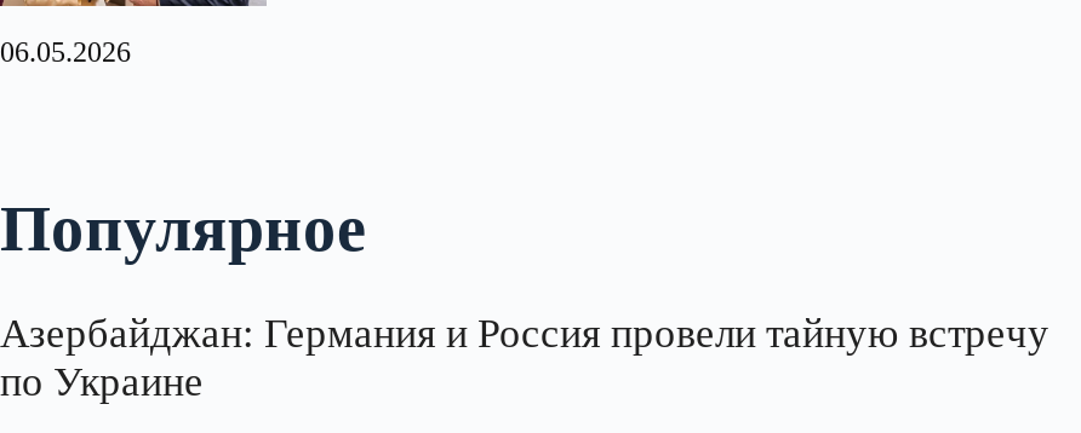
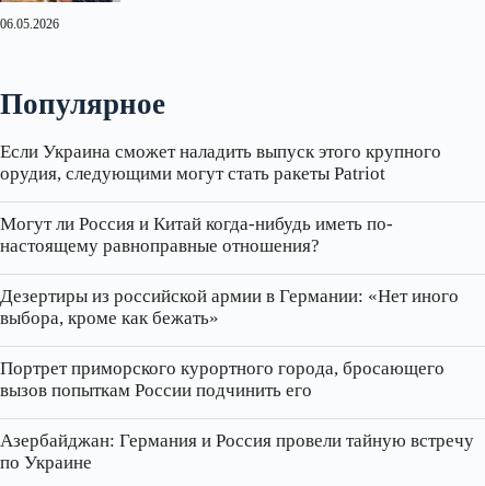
+ Если Украина сможет наладить выпуск этого крупного
+ орудия, следующими могут стать ракеты Patriot
+ Могут ли Россия и Китай когда-нибудь иметь по-
+ настоящему равноправные отношения?
+ Дезертиры из российской армии в Германии: «Нет иного
+ выбора, кроме как бежать»
+ Портрет приморского курортного города, бросающего
+ вызов попыткам России подчинить его
